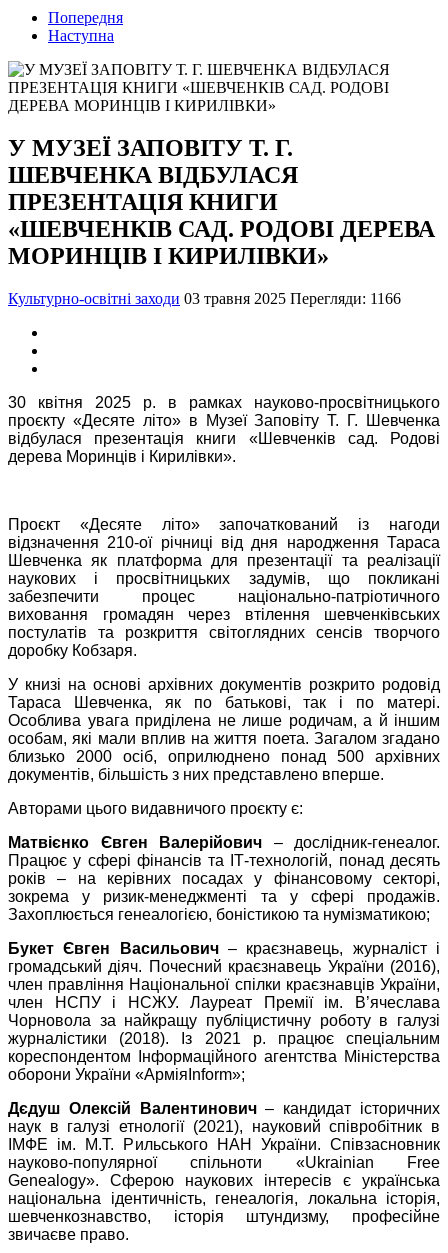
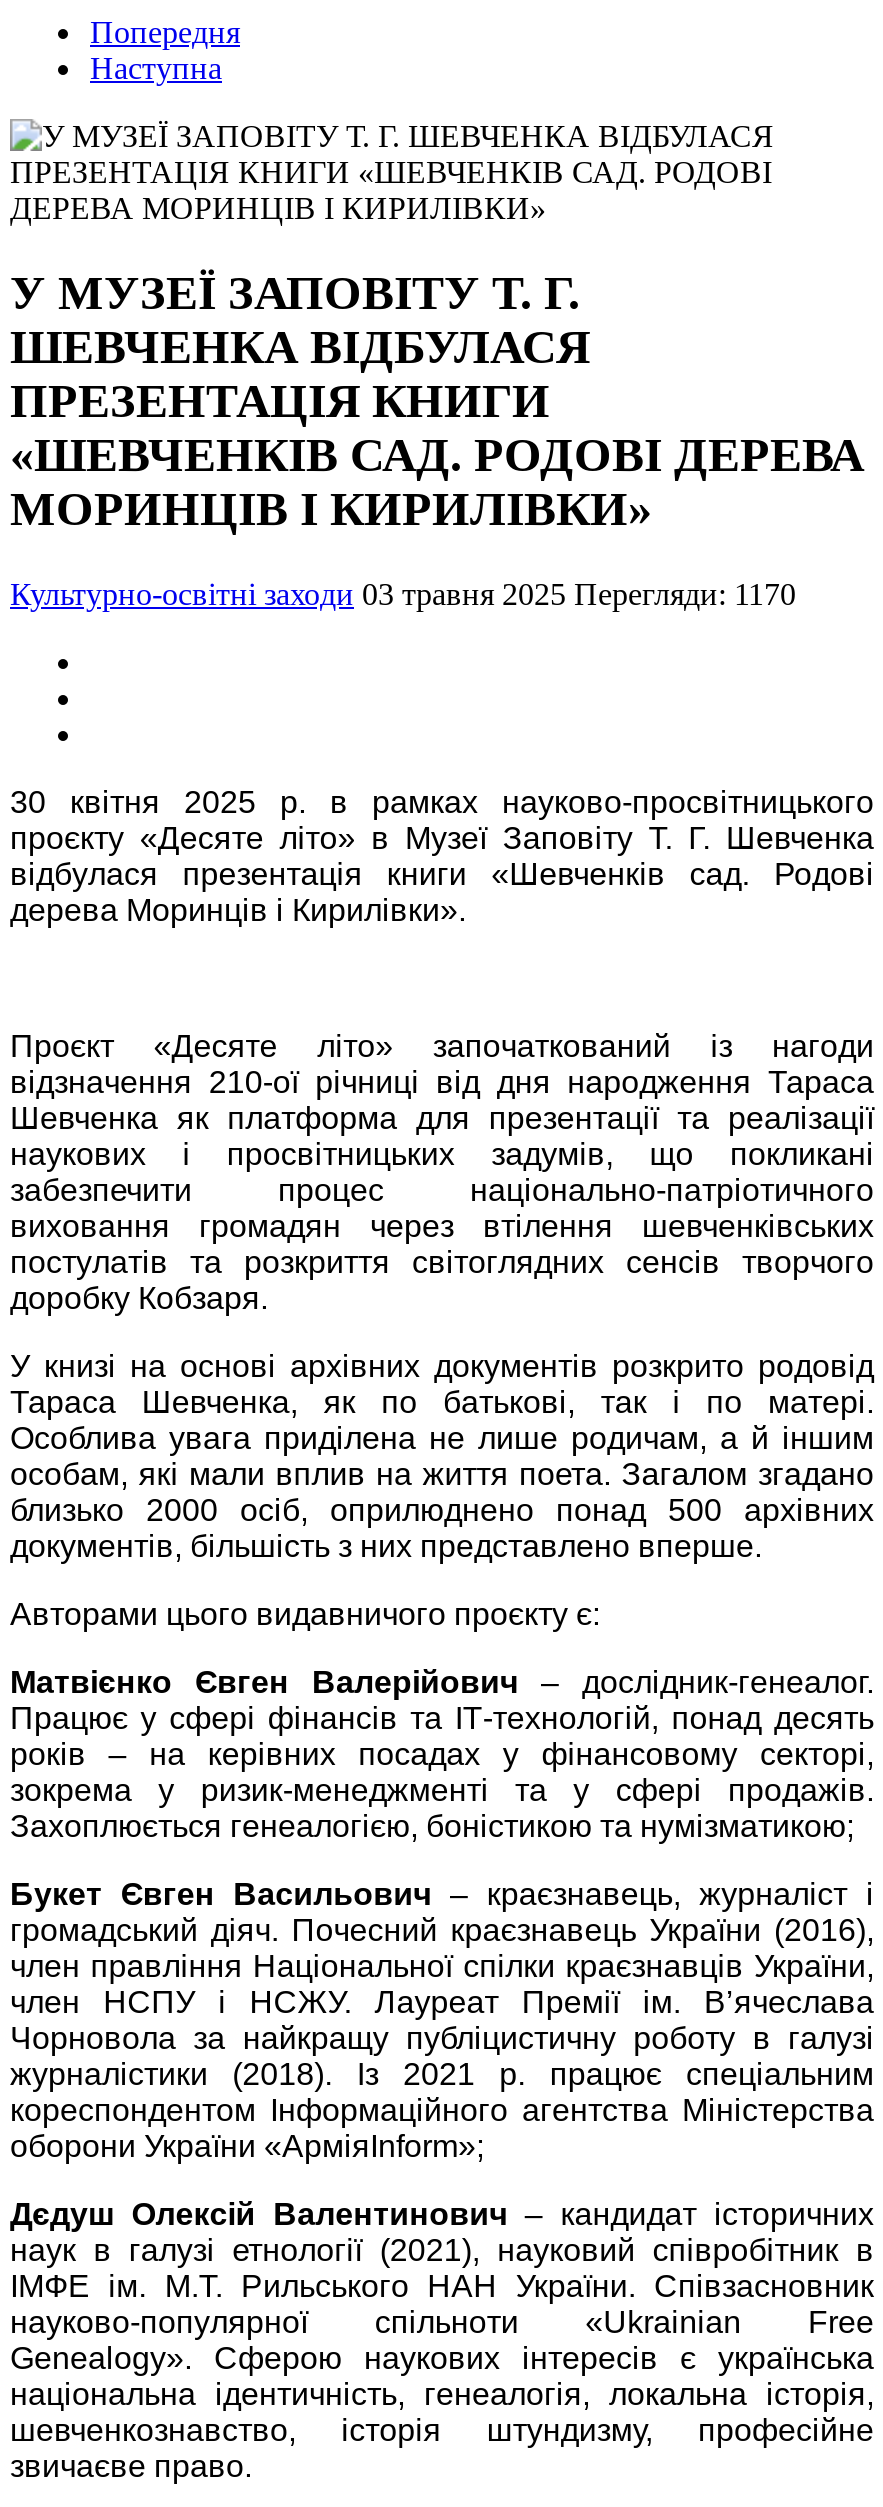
- Культурно-освітні заходи 03 травня 2025 Перегляди: 1166
+ Культурно-освітні заходи 03 травня 2025 Перегляди: 1170
